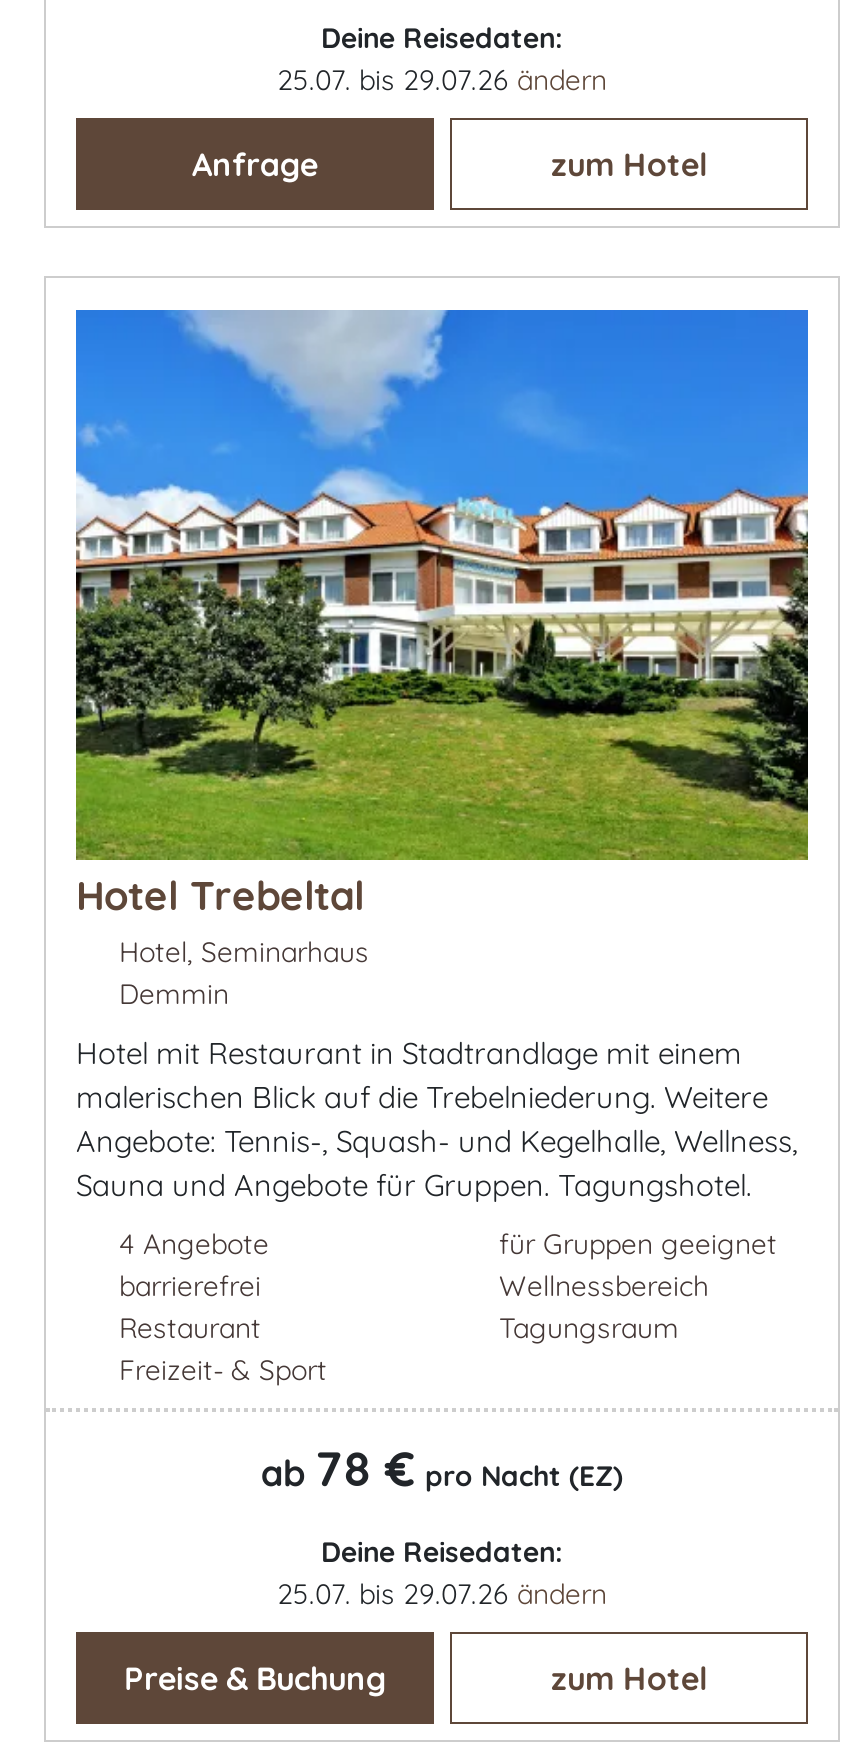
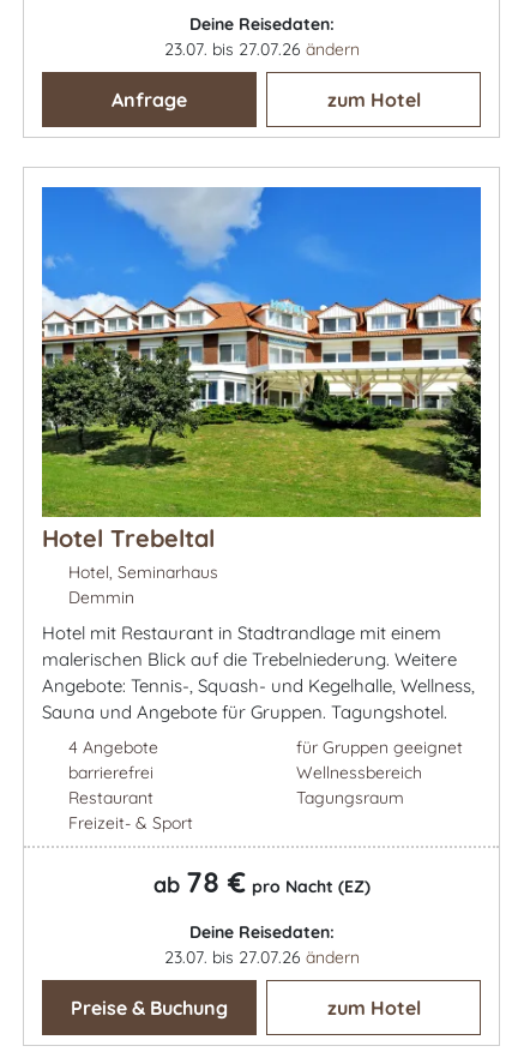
- 25.07. bis 29.07.26 ändern
+ 23.07. bis 27.07.26 ändern

- 25.07. bis 29.07.26 ändern
+ 23.07. bis 27.07.26 ändern
